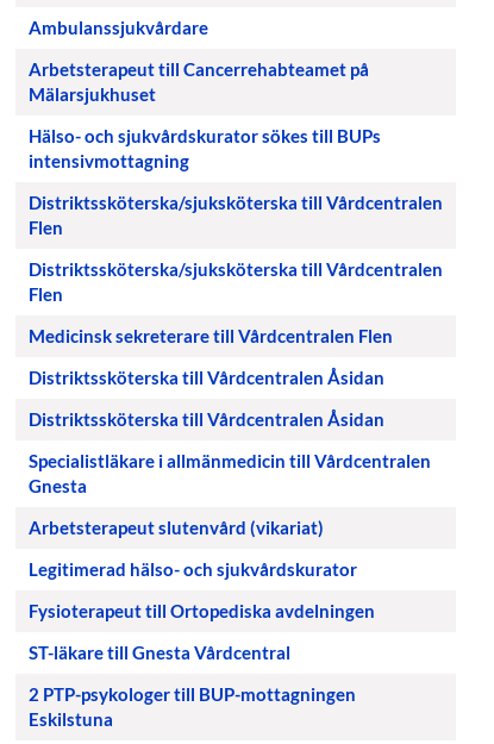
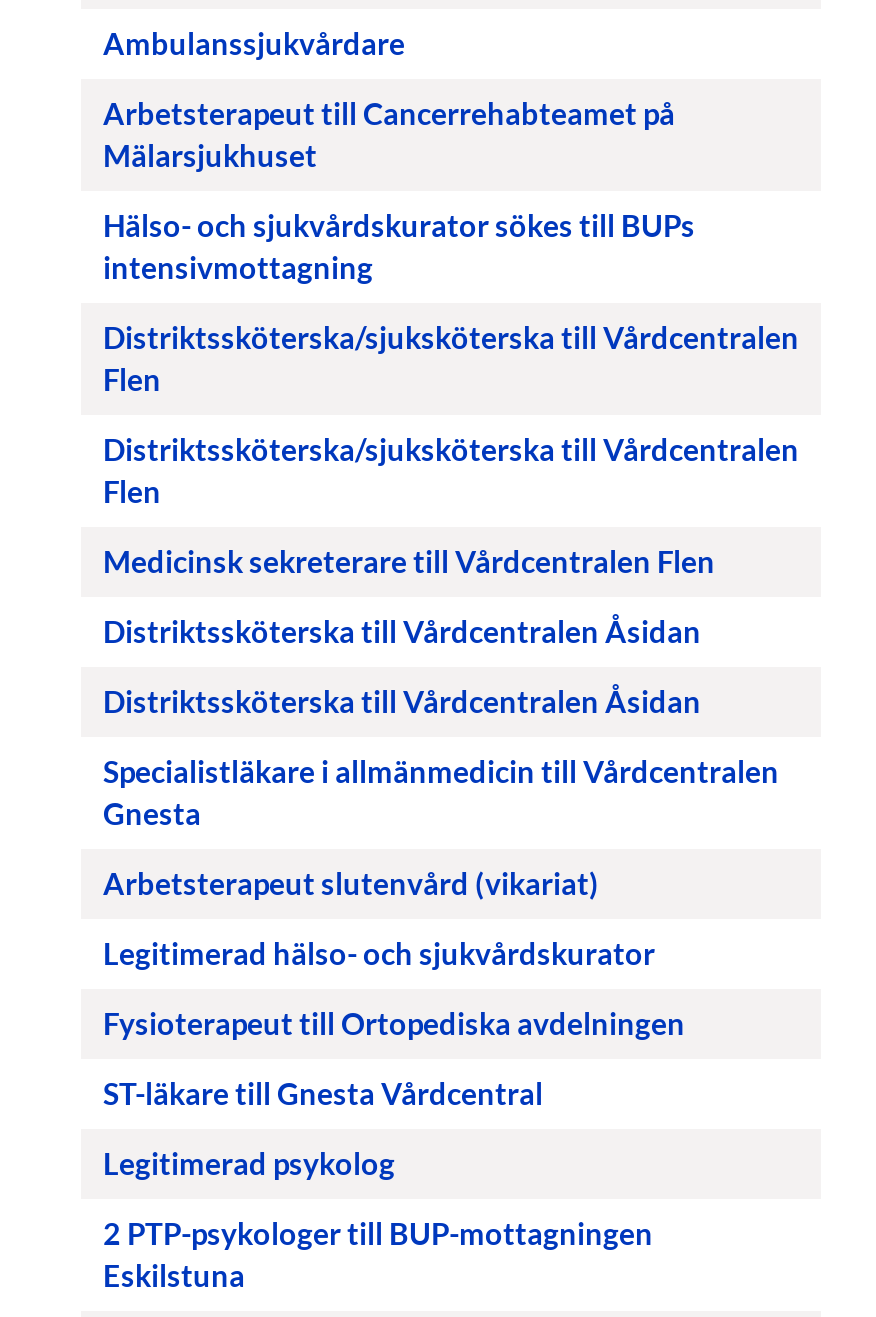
+ Legitimerad psykolog
